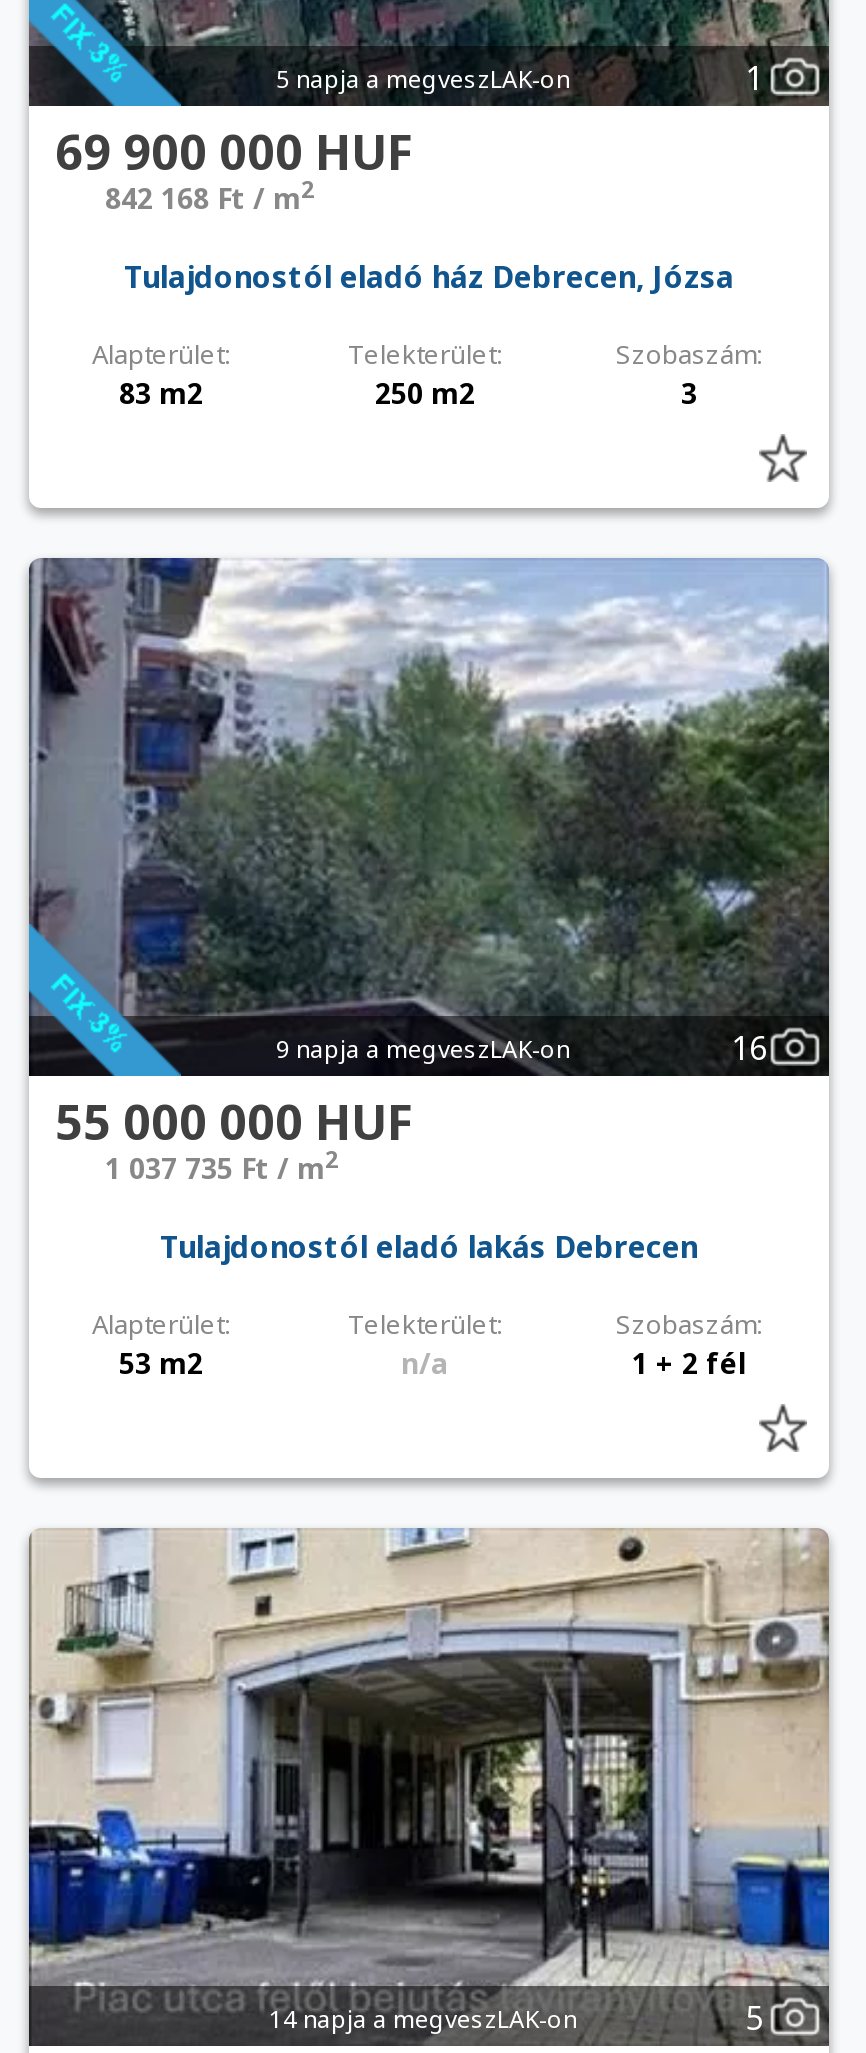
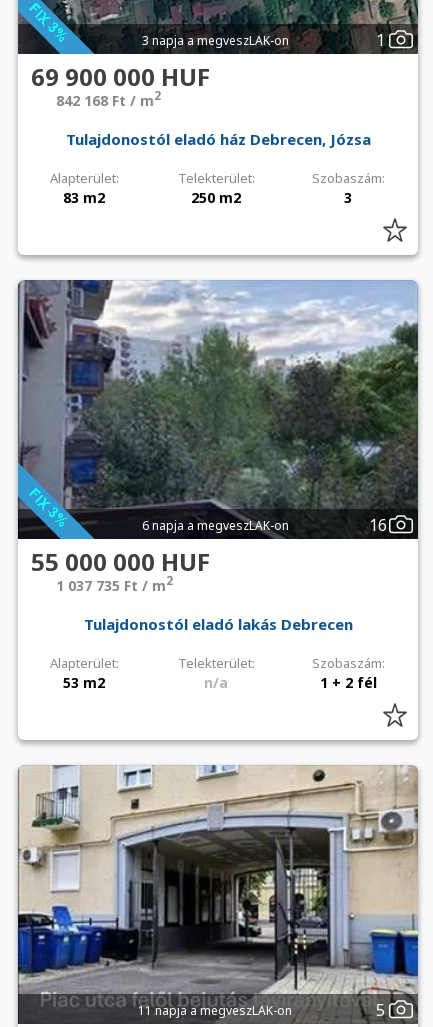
- 5 napja a megveszLAK-on
+ 3 napja a megveszLAK-on

- 9 napja a megveszLAK-on
+ 6 napja a megveszLAK-on

- 14 napja a megveszLAK-on
+ 11 napja a megveszLAK-on
